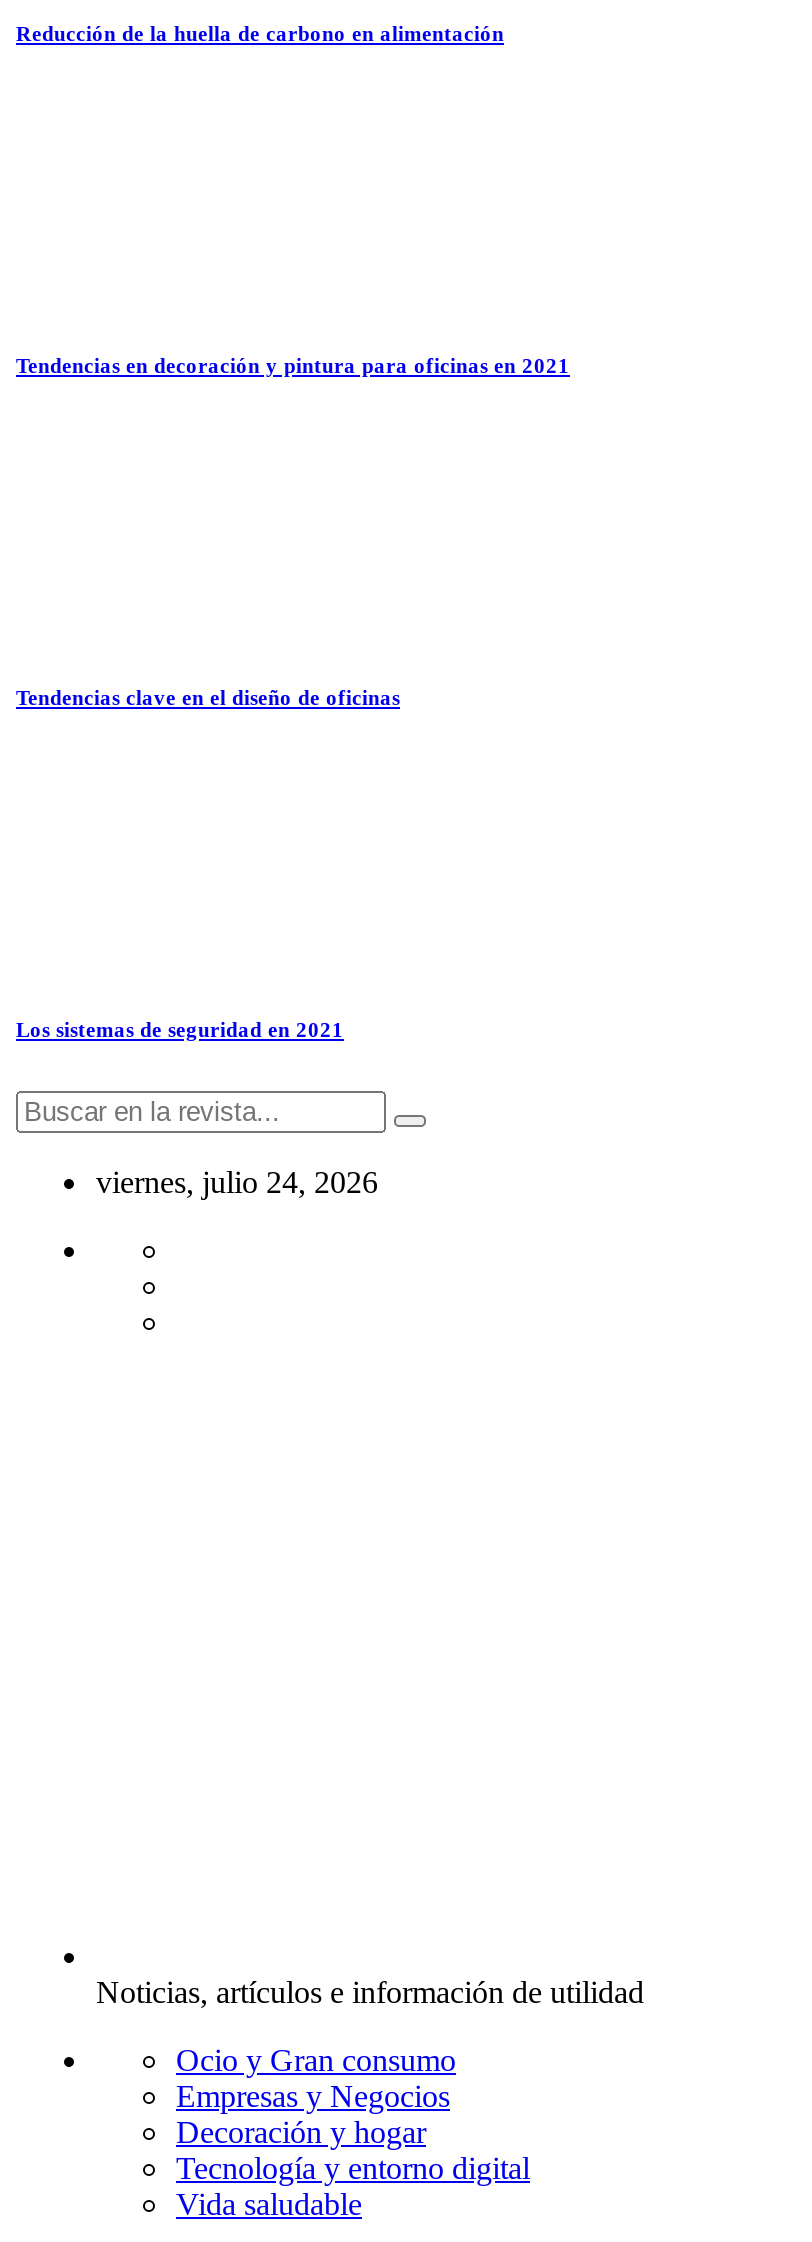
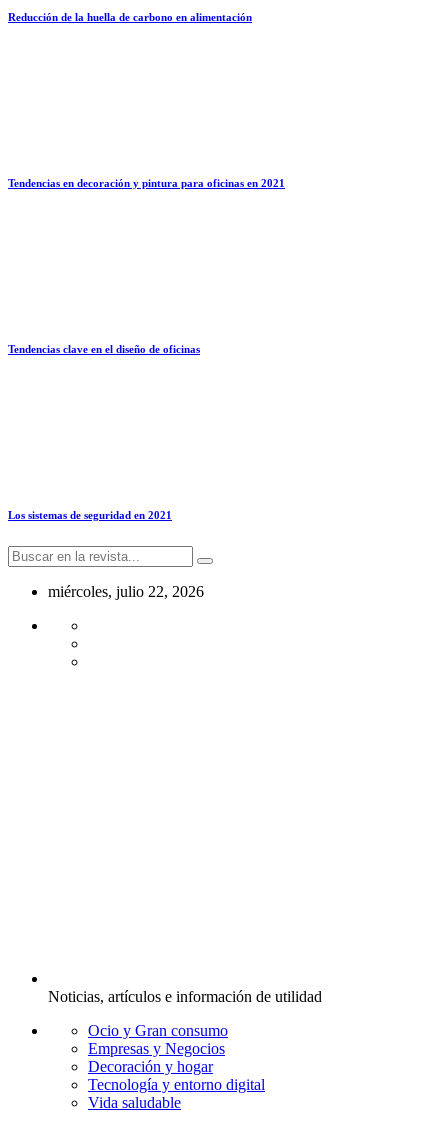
- viernes, julio 24, 2026
+ miércoles, julio 22, 2026
